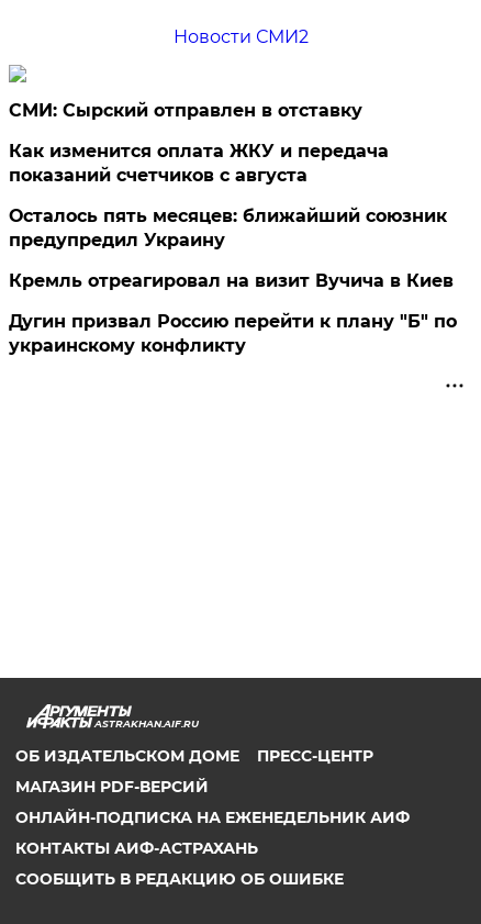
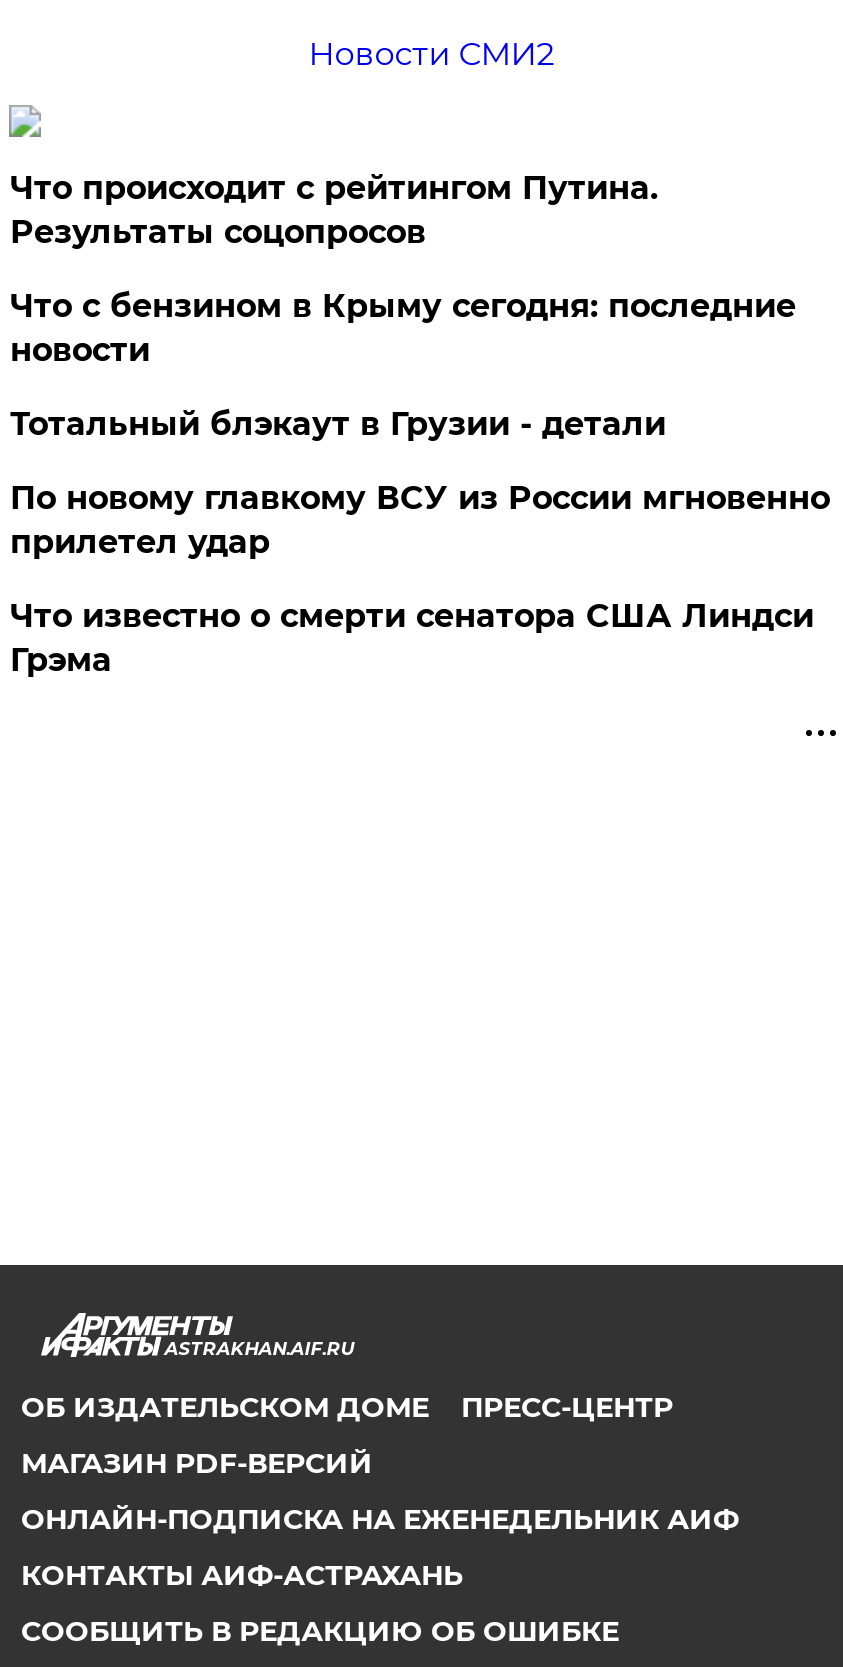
- СМИ: Сырский отправлен в отставку
+ Что происходит с рейтингом Путина.
+ Результаты соцопросов

- Как изменится оплата ЖКУ и передача
- показаний счетчиков с августа
+ Что с бензином в Крыму сегодня: последние
+ новости

- Осталось пять месяцев: ближайший союзник
- предупредил Украину
+ Тотальный блэкаут в Грузии - детали

- Кремль отреагировал на визит Вучича в Киев
+ По новому главкому ВСУ из России мгновенно
+ прилетел удар

- Дугин призвал Россию перейти к плану "Б" по
- украинскому конфликту
+ Что известно о смерти сенатора США Линдси
+ Грэма
